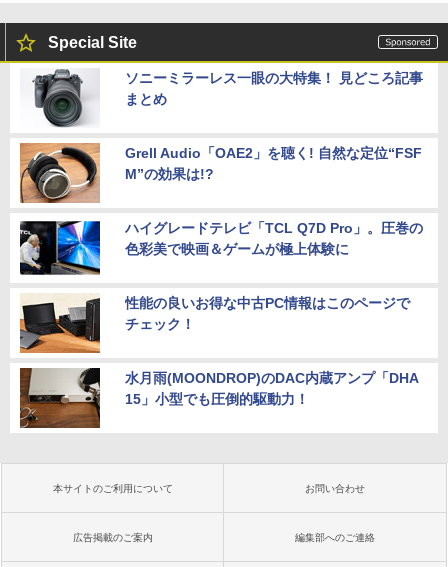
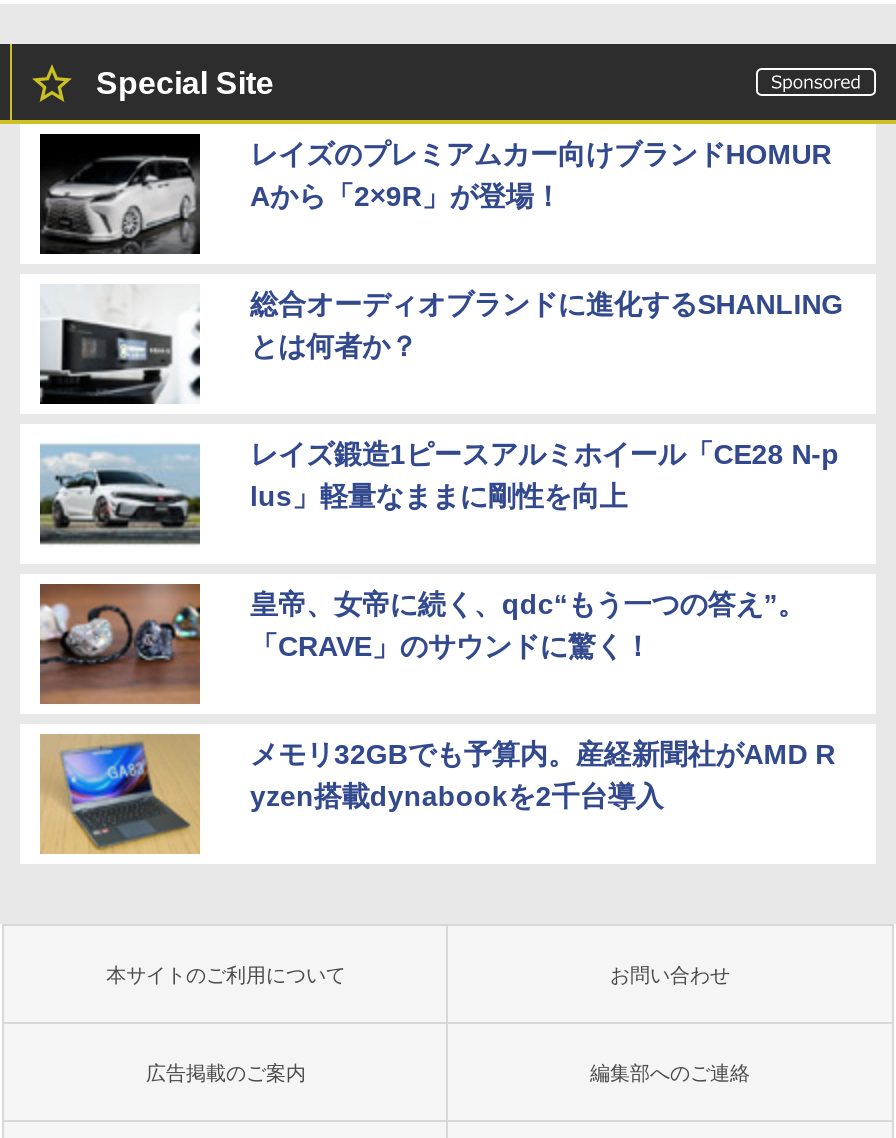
- [image]
- ソニーミラーレス一眼の大特集！ 見どころ記事
- まとめ
+ [image]
+ レイズのプレミアムカー向けブランドHOMUR
+ Aから「2×9R」が登場！

- [image]
- Grell Audio「OAE2」を聴く! 自然な定位“FSF
- M”の効果は!?
+ [image]
+ 総合オーディオブランドに進化するSHANLING
+ とは何者か？

- [image]
- ハイグレードテレビ「TCL Q7D Pro」。圧巻の
- 色彩美で映画＆ゲームが極上体験に
+ [image]
+ レイズ鍛造1ピースアルミホイール「CE28 N-p
+ lus」軽量なままに剛性を向上

- [image]
- 性能の良いお得な中古PC情報はこのページで
- チェック！
+ [image]
+ 皇帝、女帝に続く、qdc“もう一つの答え”。
+ 「CRAVE」のサウンドに驚く！

- [image]
- 水月雨(MOONDROP)のDAC内蔵アンプ「DHA
- 15」小型でも圧倒的駆動力！
+ [image]
+ メモリ32GBでも予算内。産経新聞社がAMD R
+ yzen搭載dynabookを2千台導入
